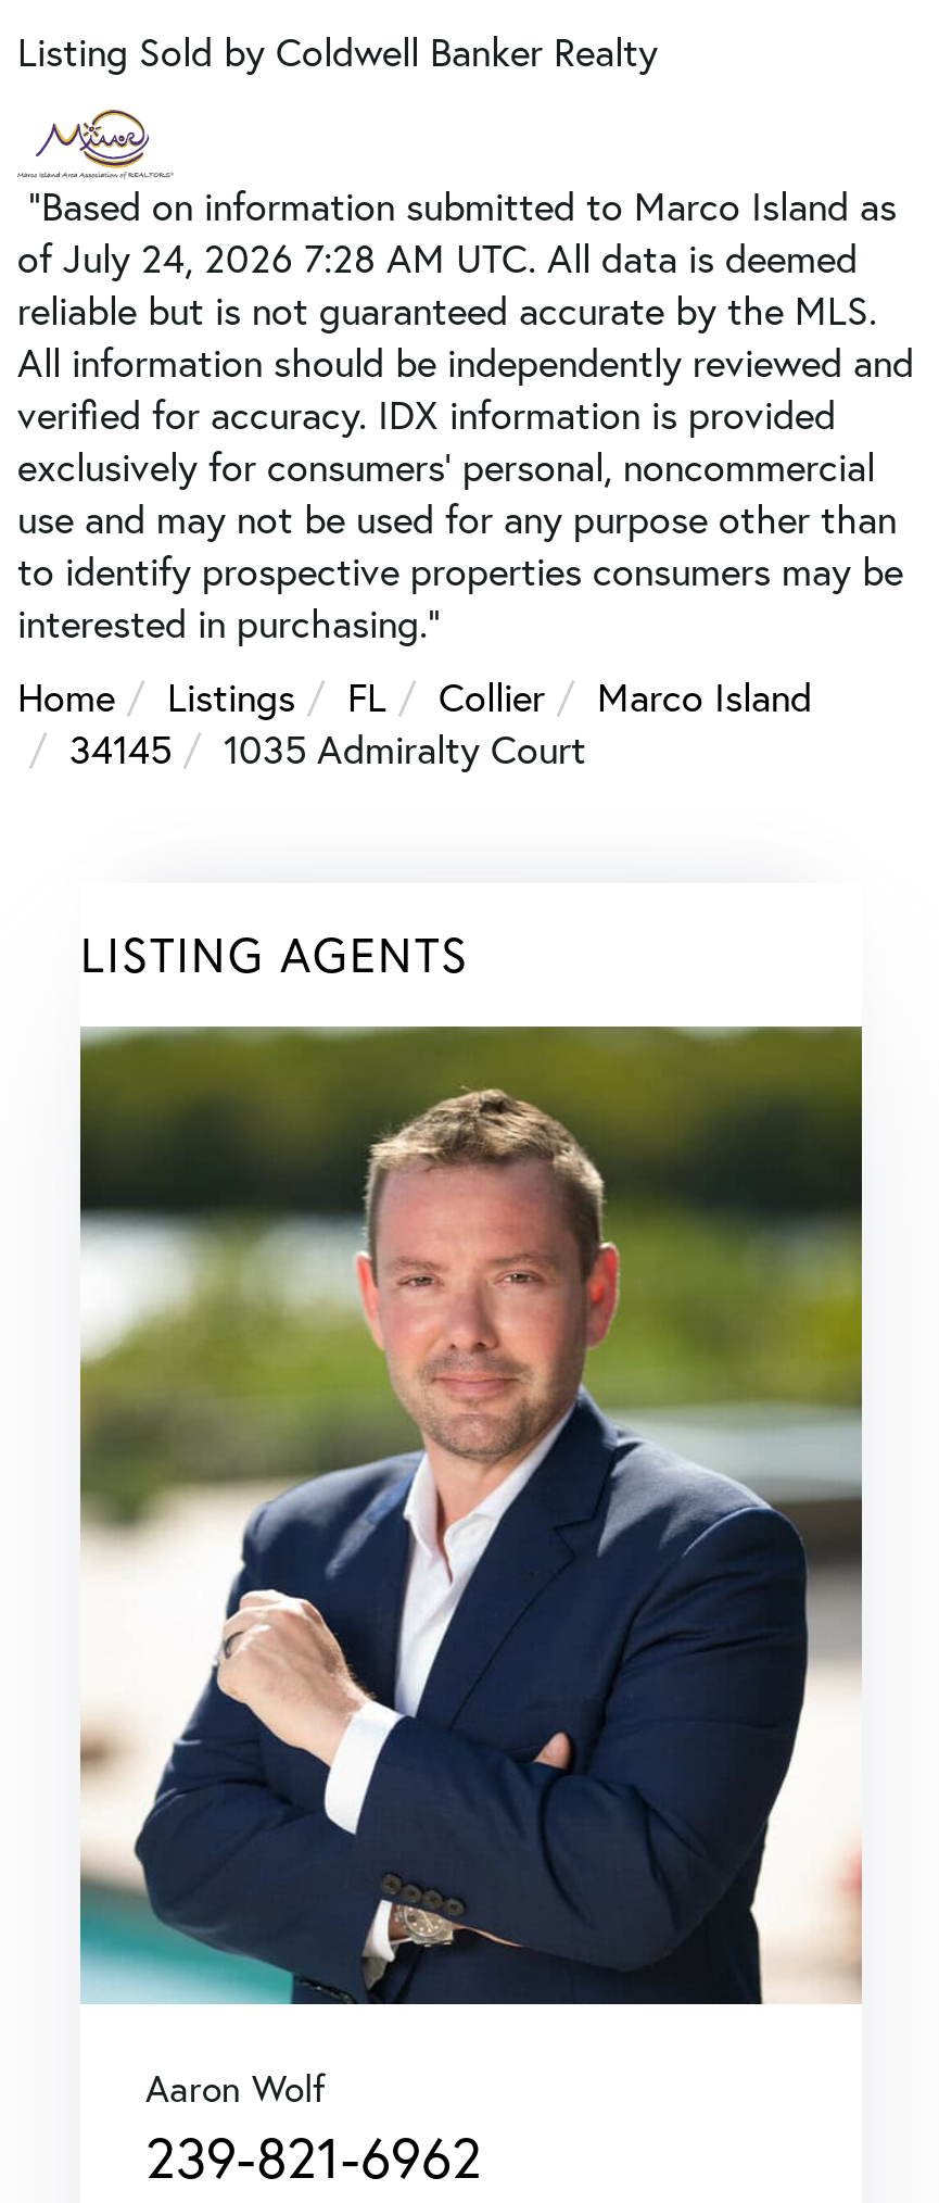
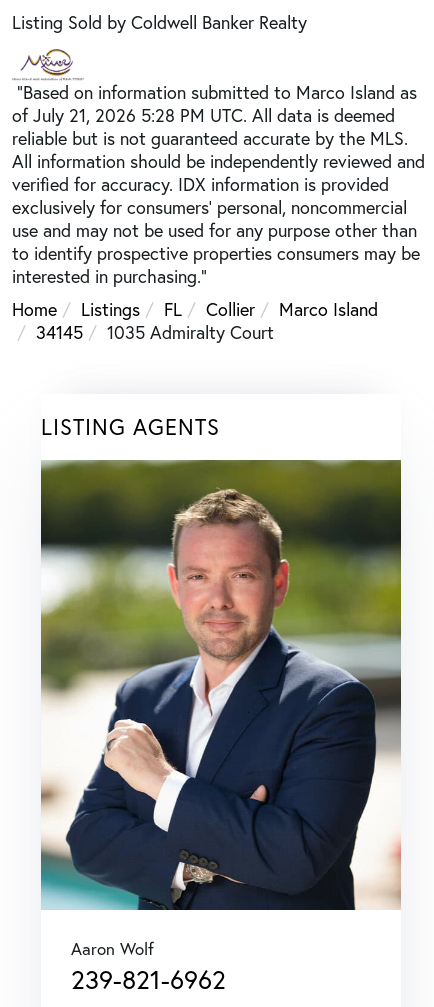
- of July 24, 2026 7:28 AM UTC. All data is deemed
+ of July 21, 2026 5:28 PM UTC. All data is deemed
